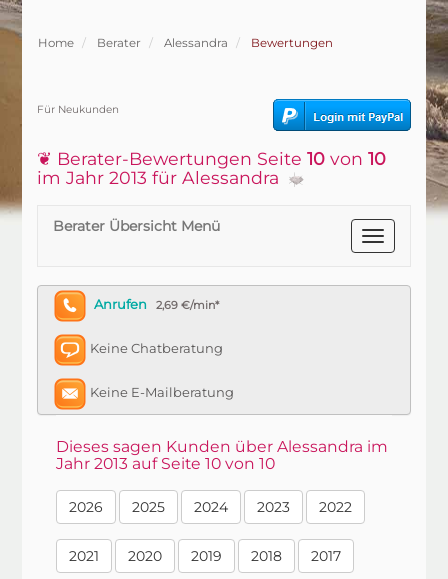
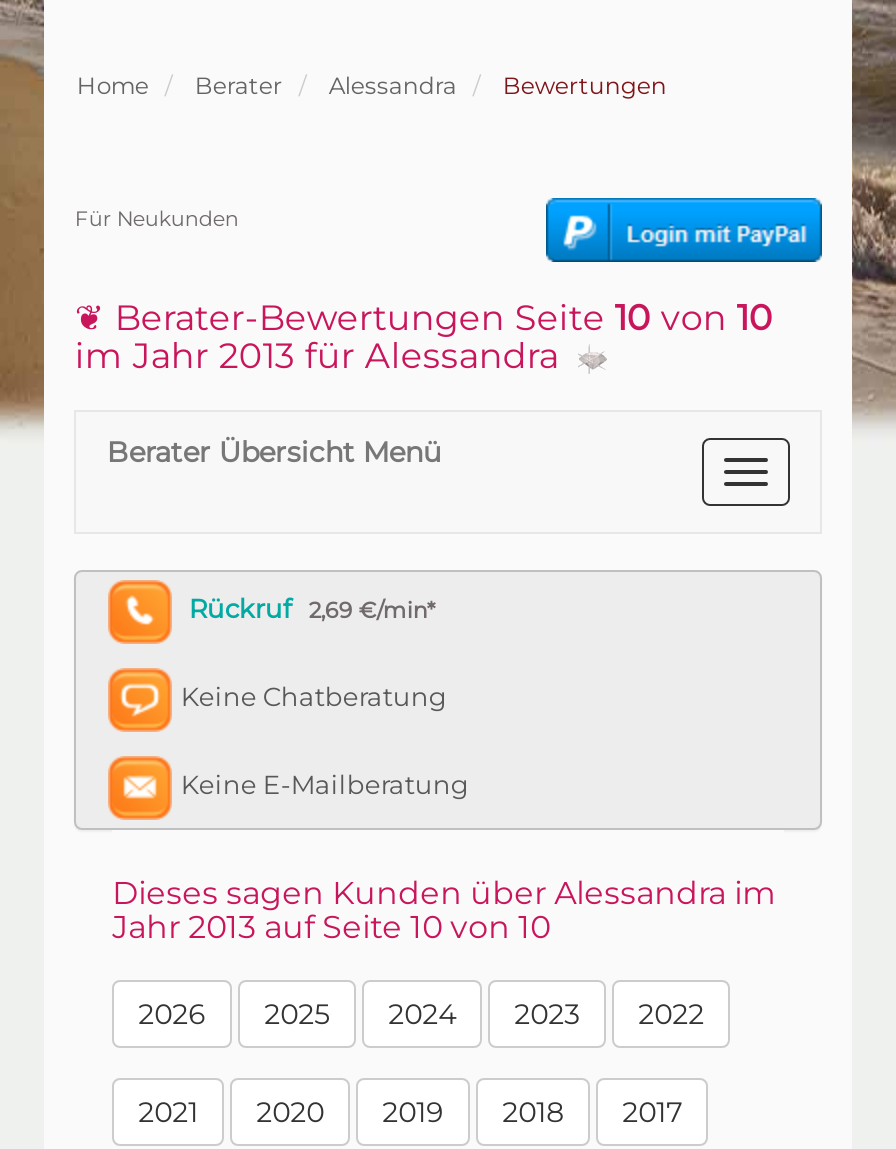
- Anrufen
+ Rückruf
